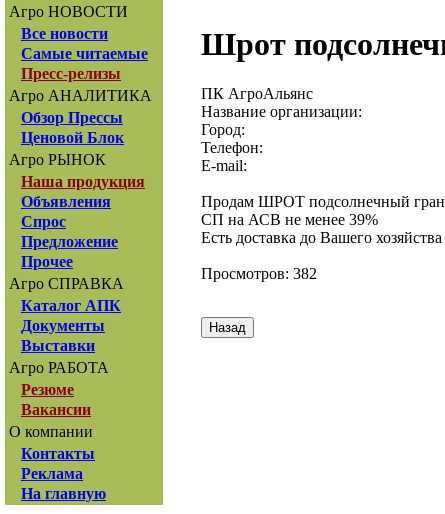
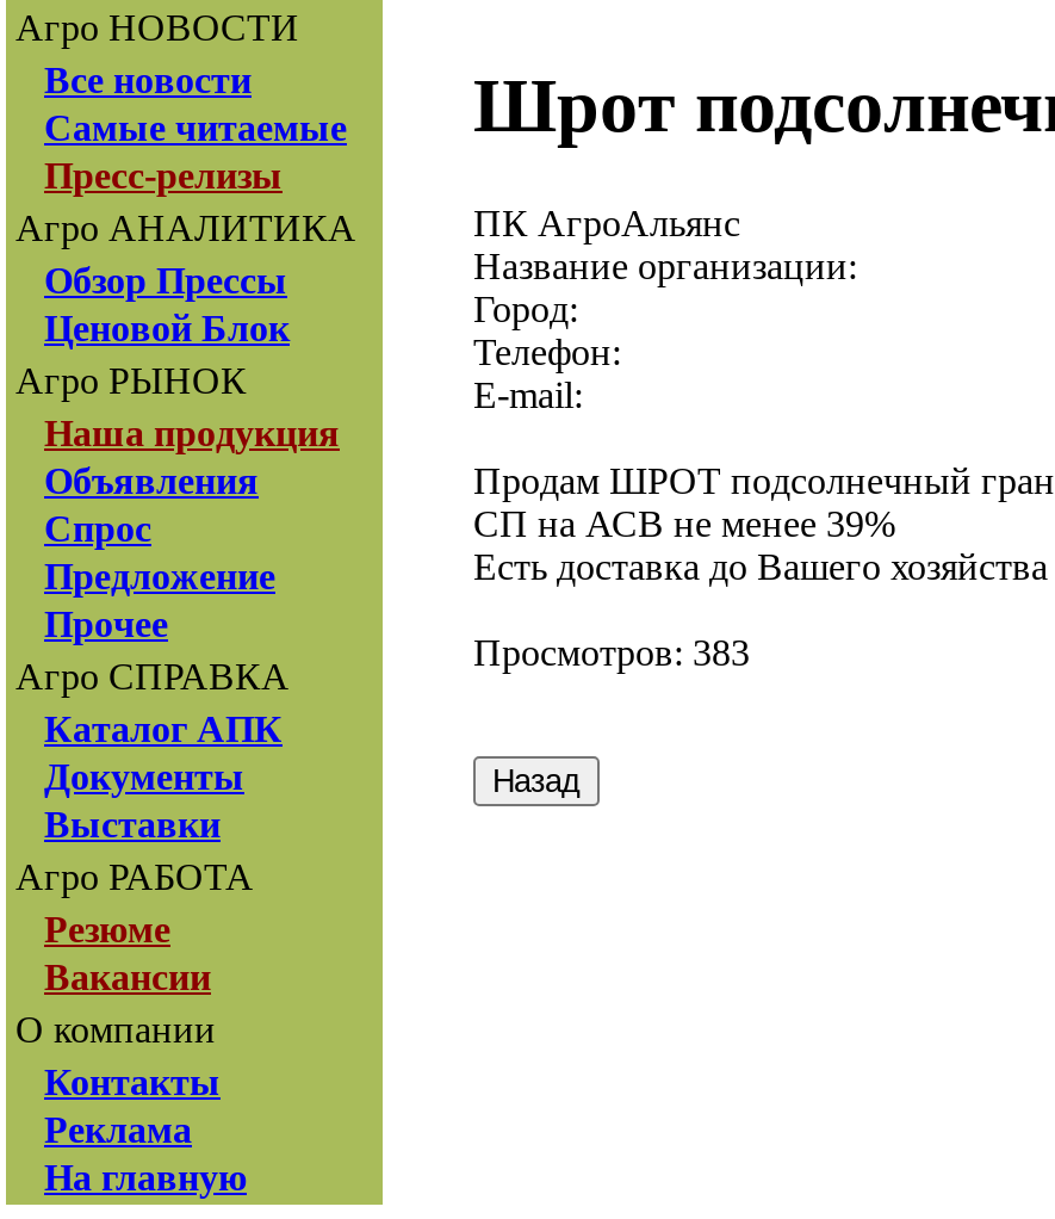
- Просмотров: 382
+ Просмотров: 383
